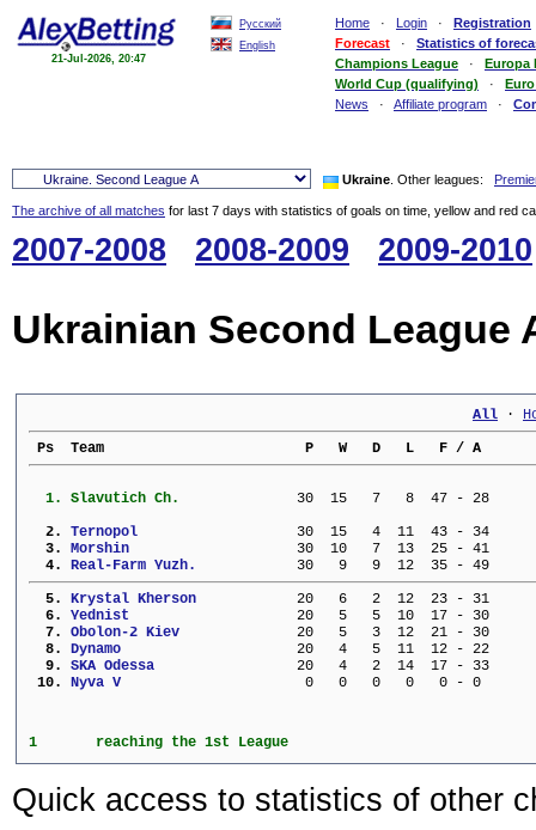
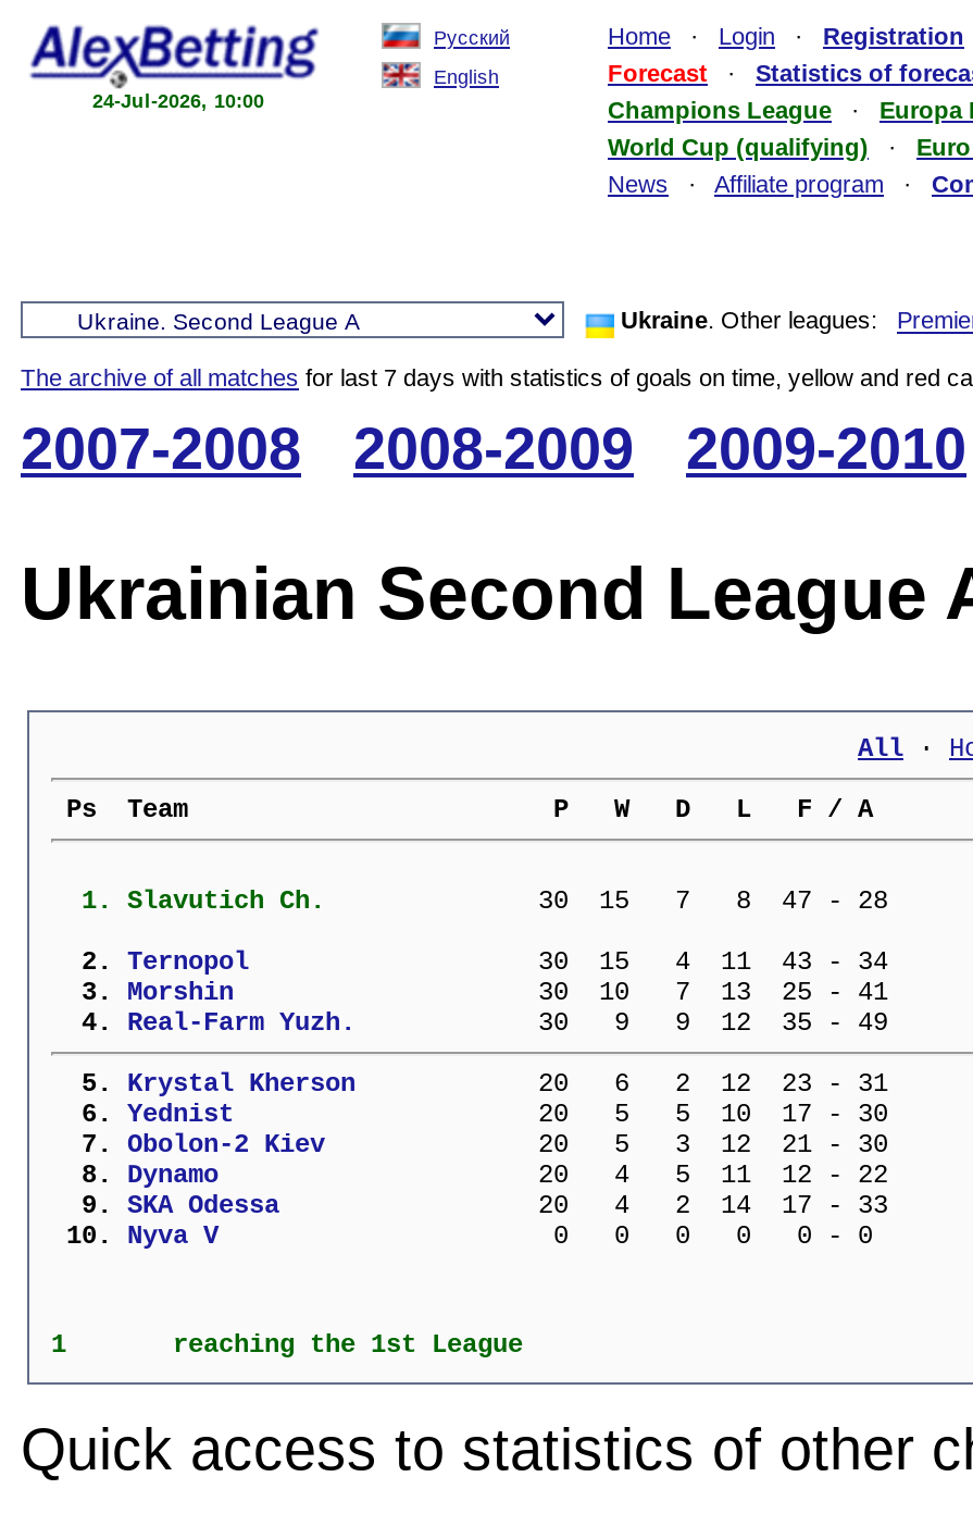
- 21-Jul-2026, 20:47
+ 24-Jul-2026, 10:00
